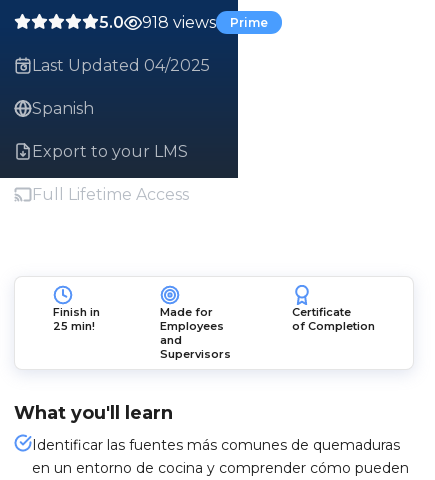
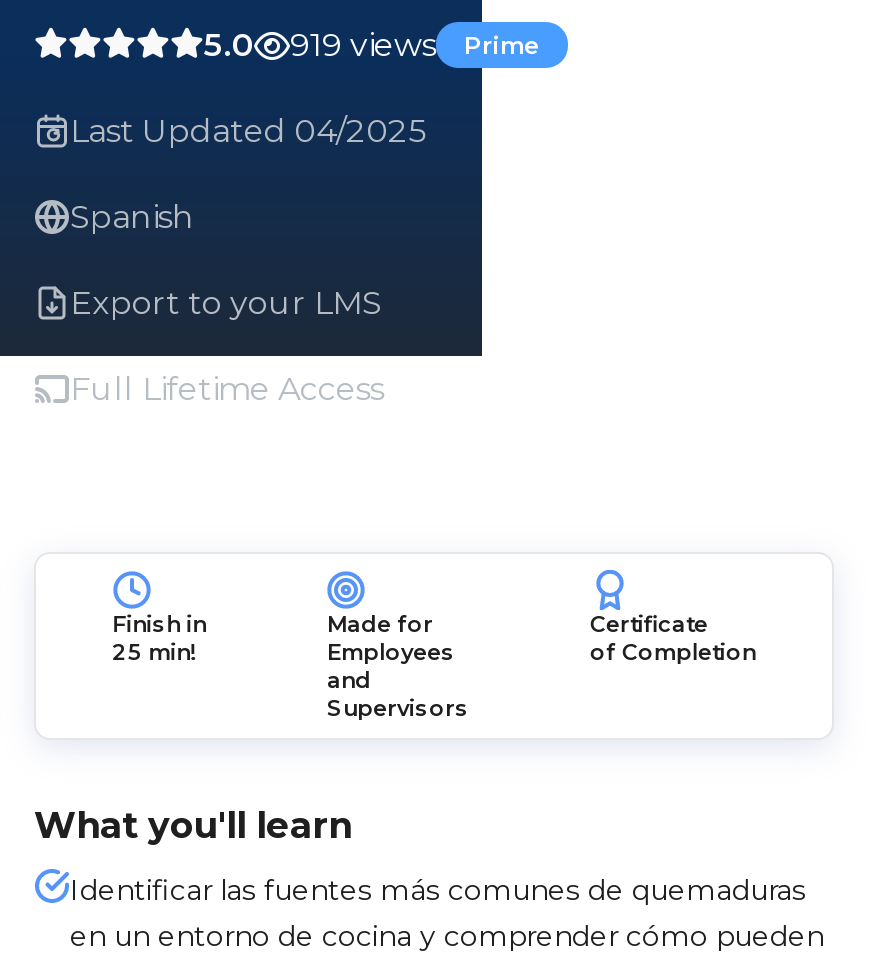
- 5.0 918 views Prime
+ 5.0 919 views Prime
